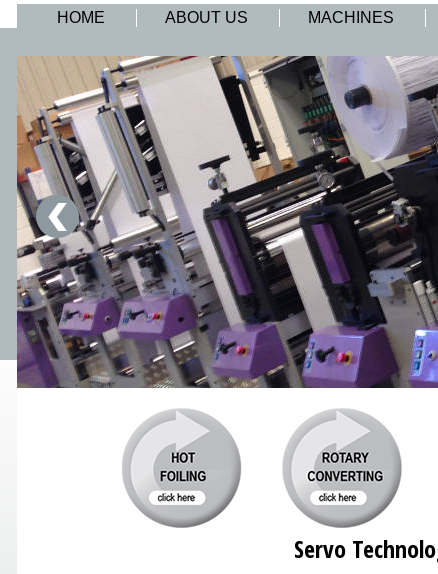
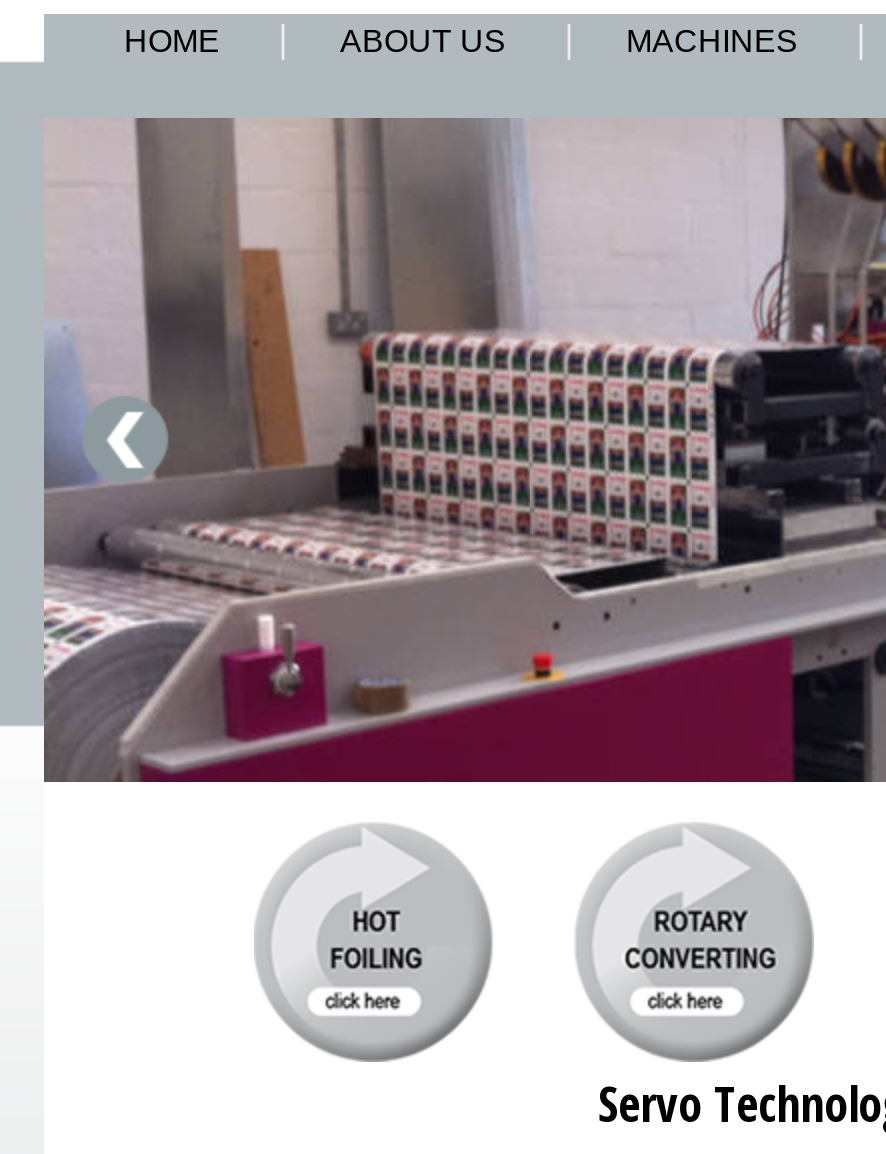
- [image]
+ [image]
